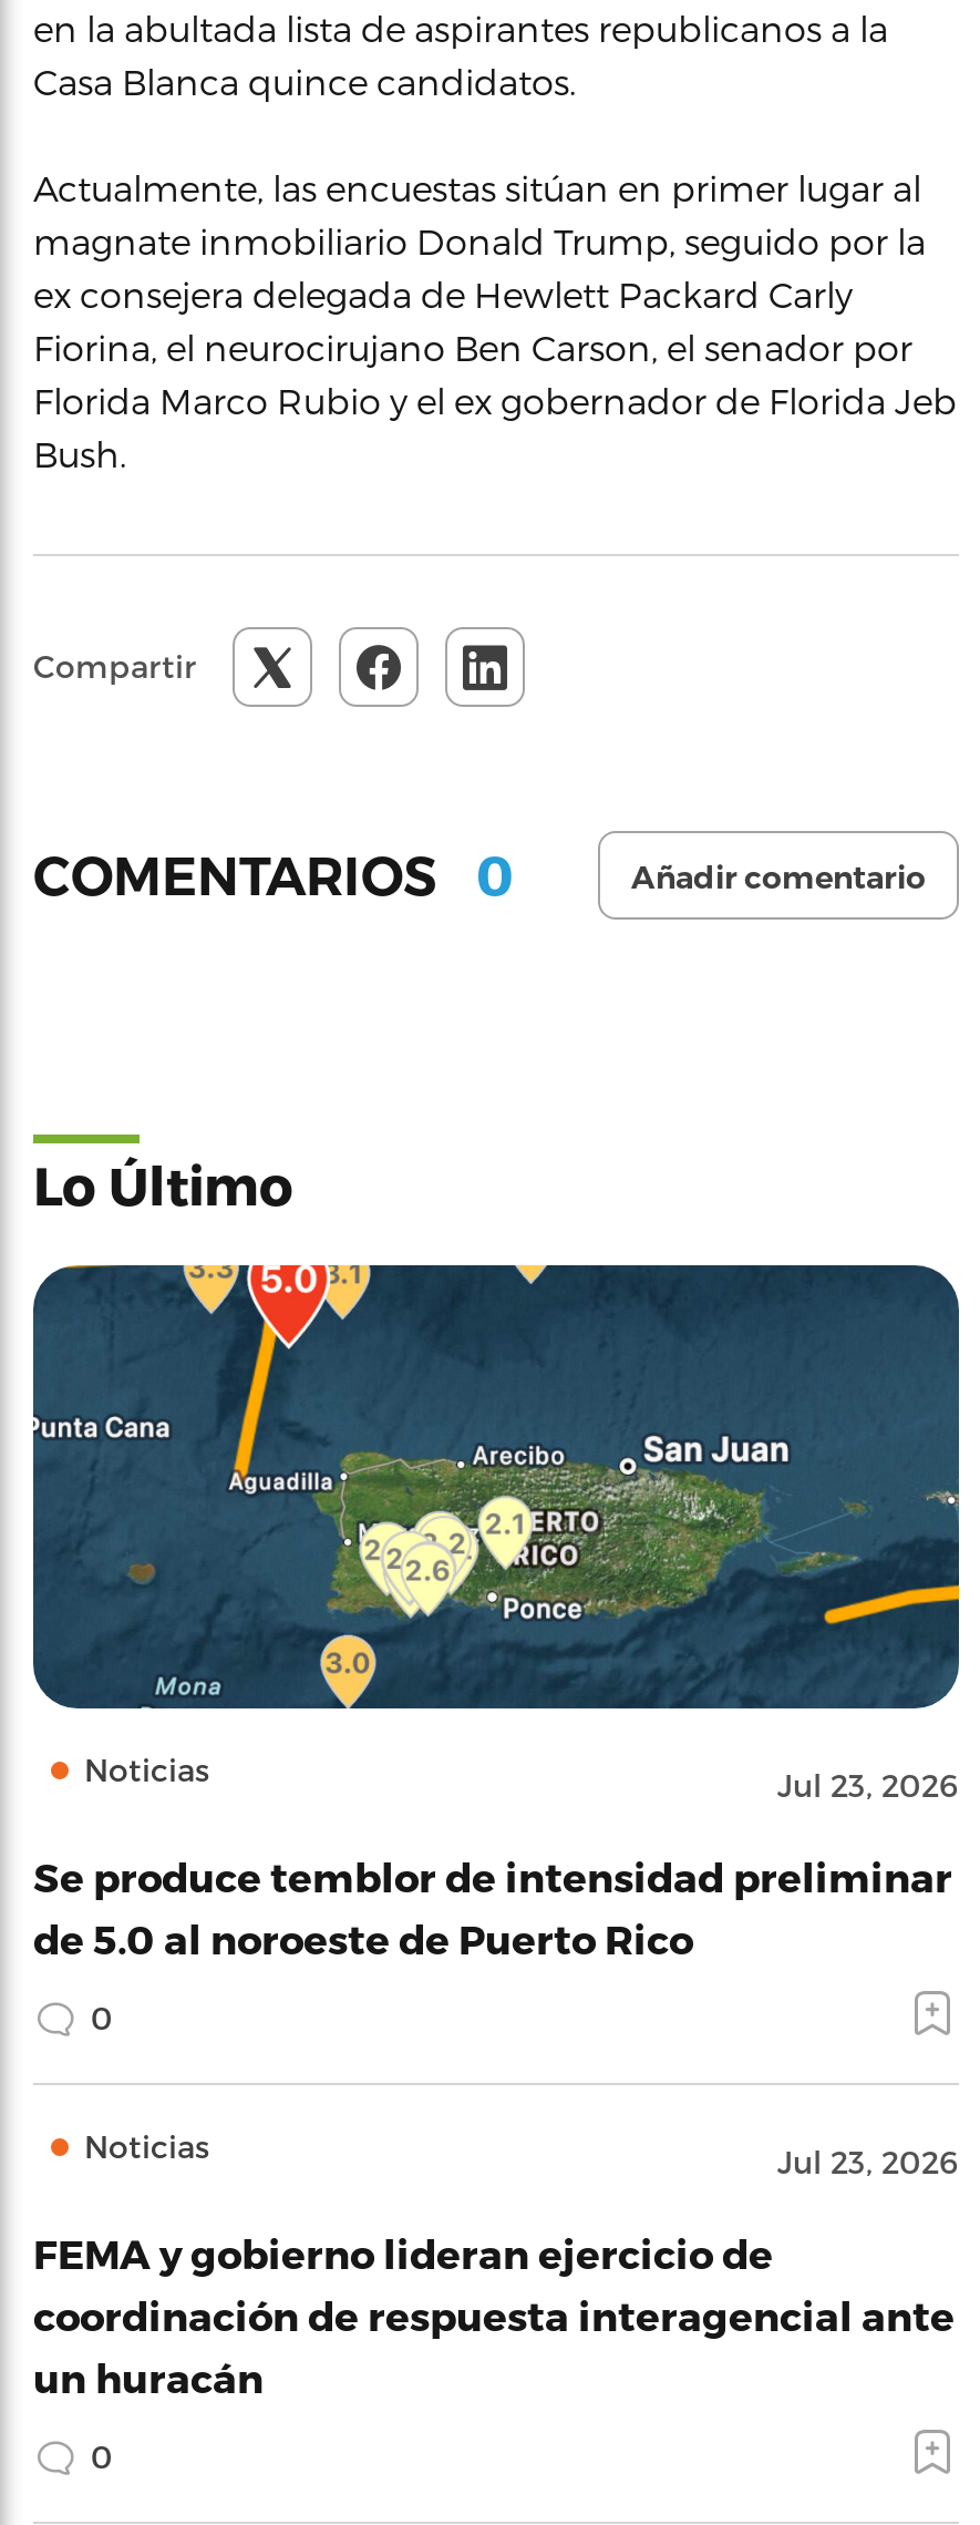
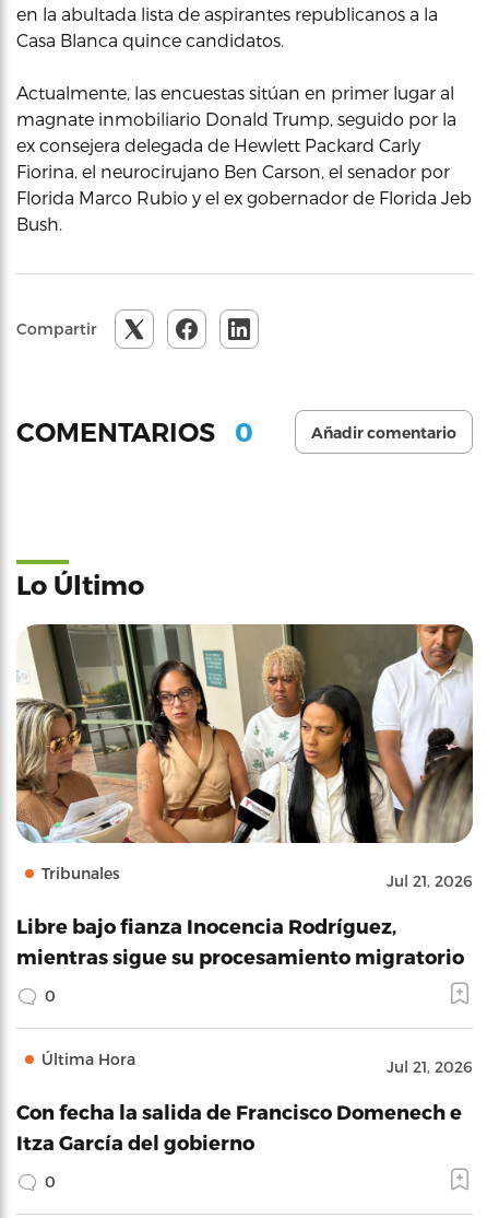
- [image]
- Noticias
- Jul 23, 2026
+ [image]
+ Tribunales
+ Jul 21, 2026

- Se produce temblor de intensidad preliminar
- de 5.0 al noroeste de Puerto Rico
+ Libre bajo fianza Inocencia Rodríguez,
+ mientras sigue su procesamiento migratorio

- Noticias
- Jul 23, 2026
+ Última Hora
+ Jul 21, 2026

- FEMA y gobierno lideran ejercicio de
- coordinación de respuesta interagencial ante
- un huracán
+ Con fecha la salida de Francisco Domenech e
+ Itza García del gobierno
